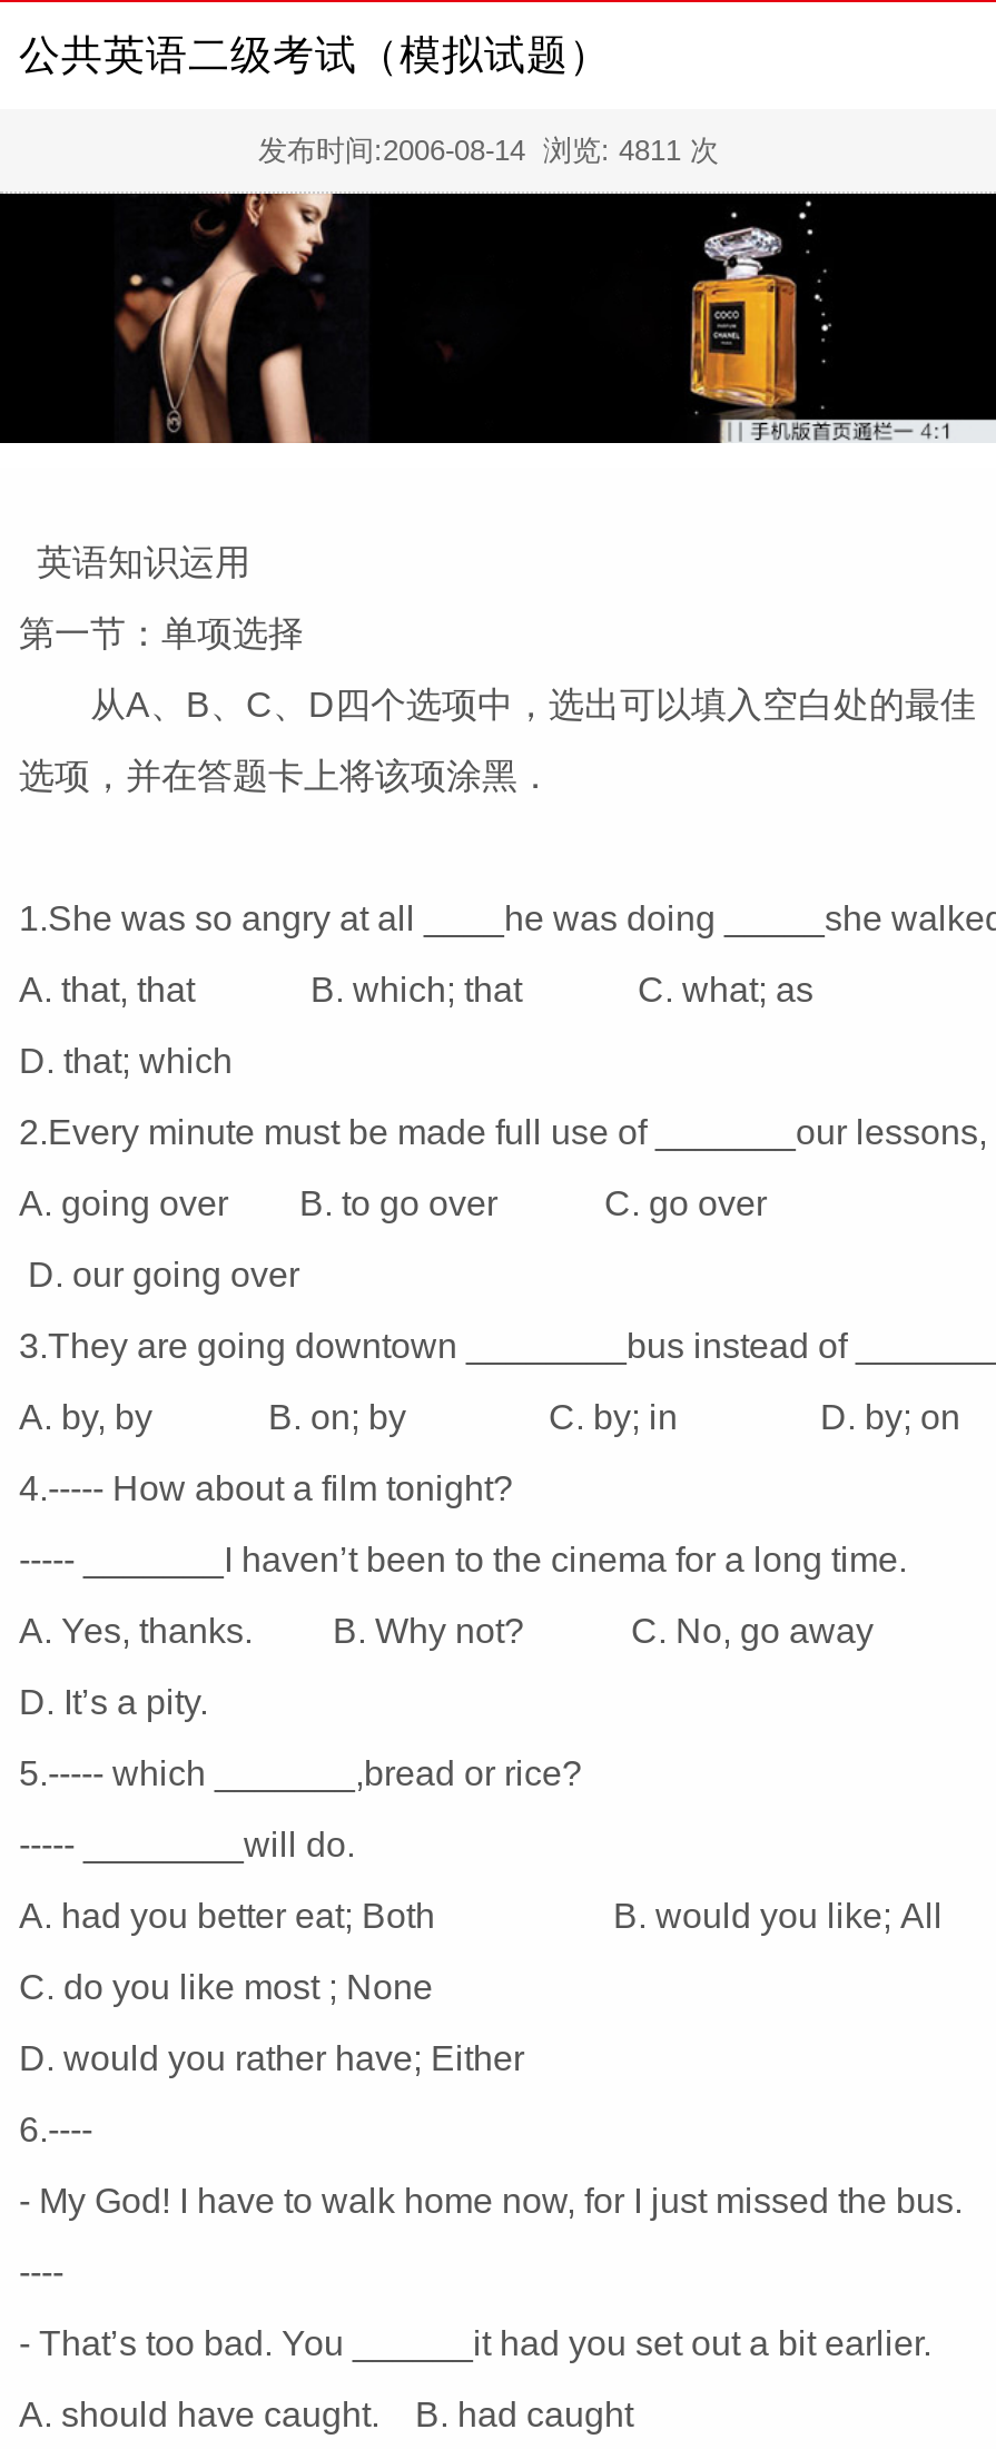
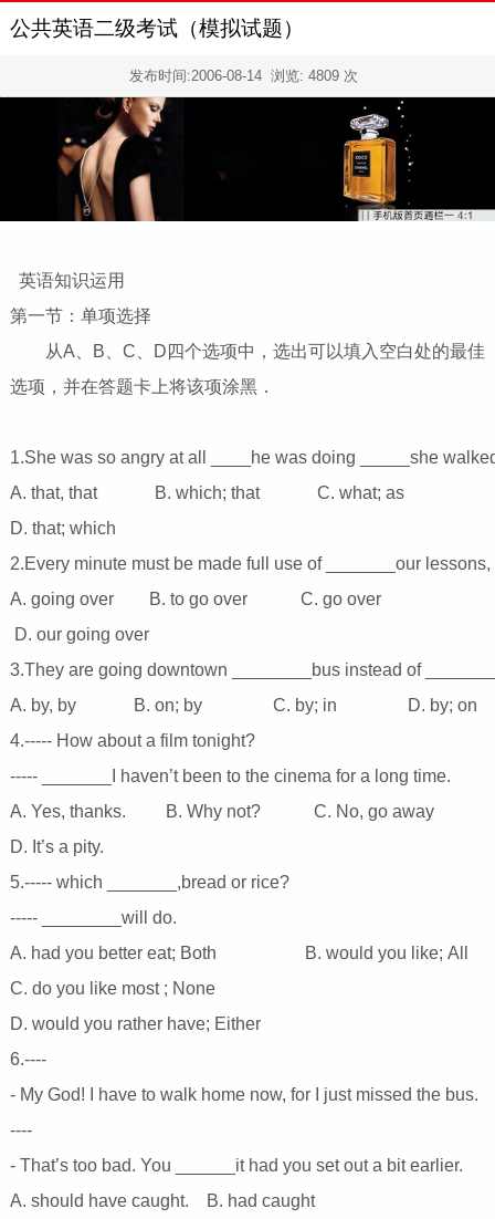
- 发布时间:2006-08-14浏览: 4811次
+ 发布时间:2006-08-14浏览: 4809次
